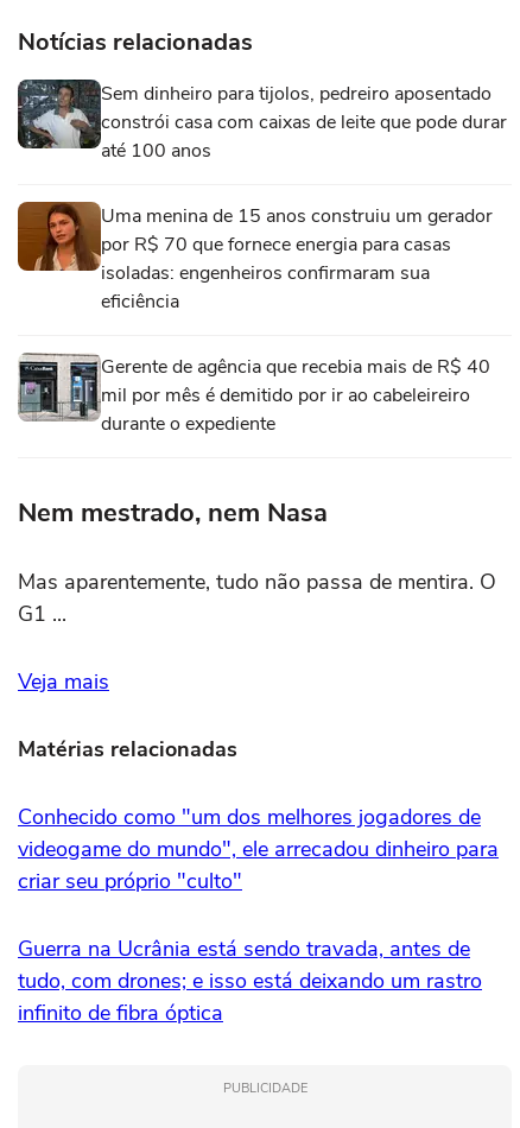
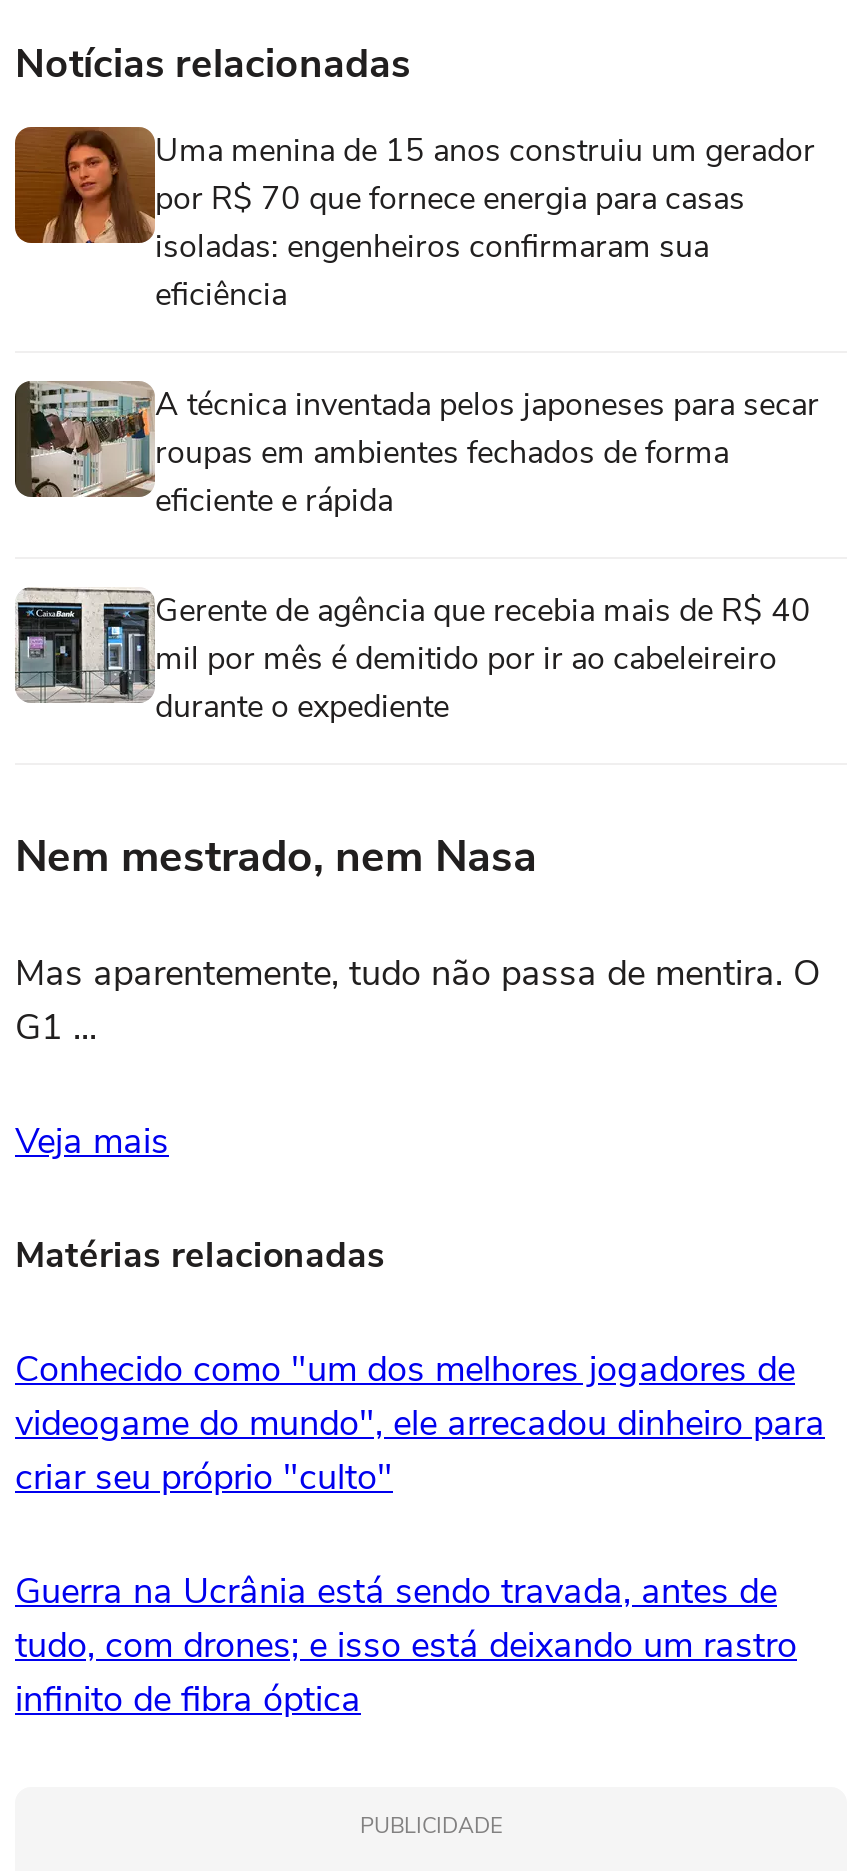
- [image]
- Sem dinheiro para tijolos, pedreiro aposentado
- constrói casa com caixas de leite que pode durar
- até 100 anos

moved up: [image] | Uma menina de 15 anos construiu um gerador | por R$ 70 que fornece energia para casas | isoladas: engenheiros confirmaram sua | eficiência

+ [image]
+ A técnica inventada pelos japoneses para secar
+ roupas em ambientes fechados de forma
+ eficiente e rápida
